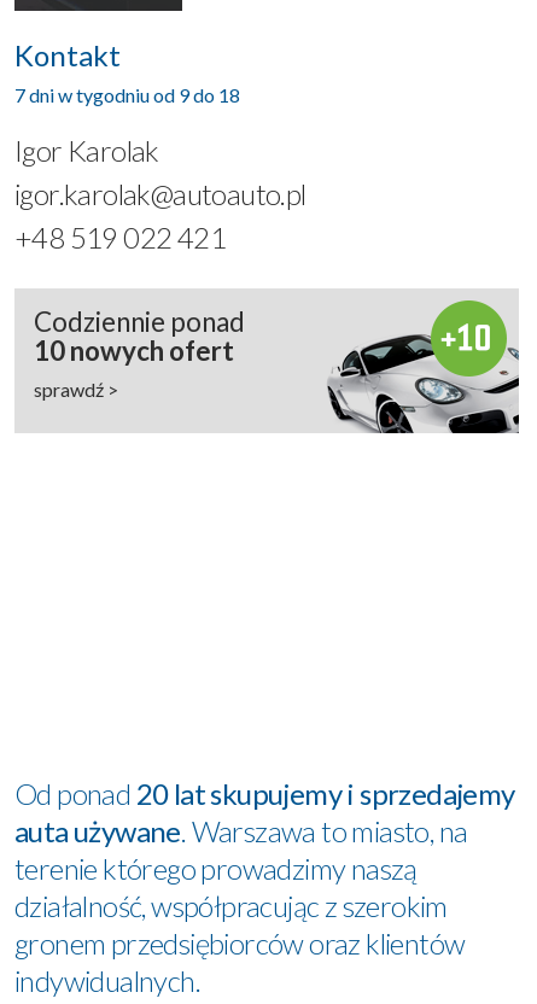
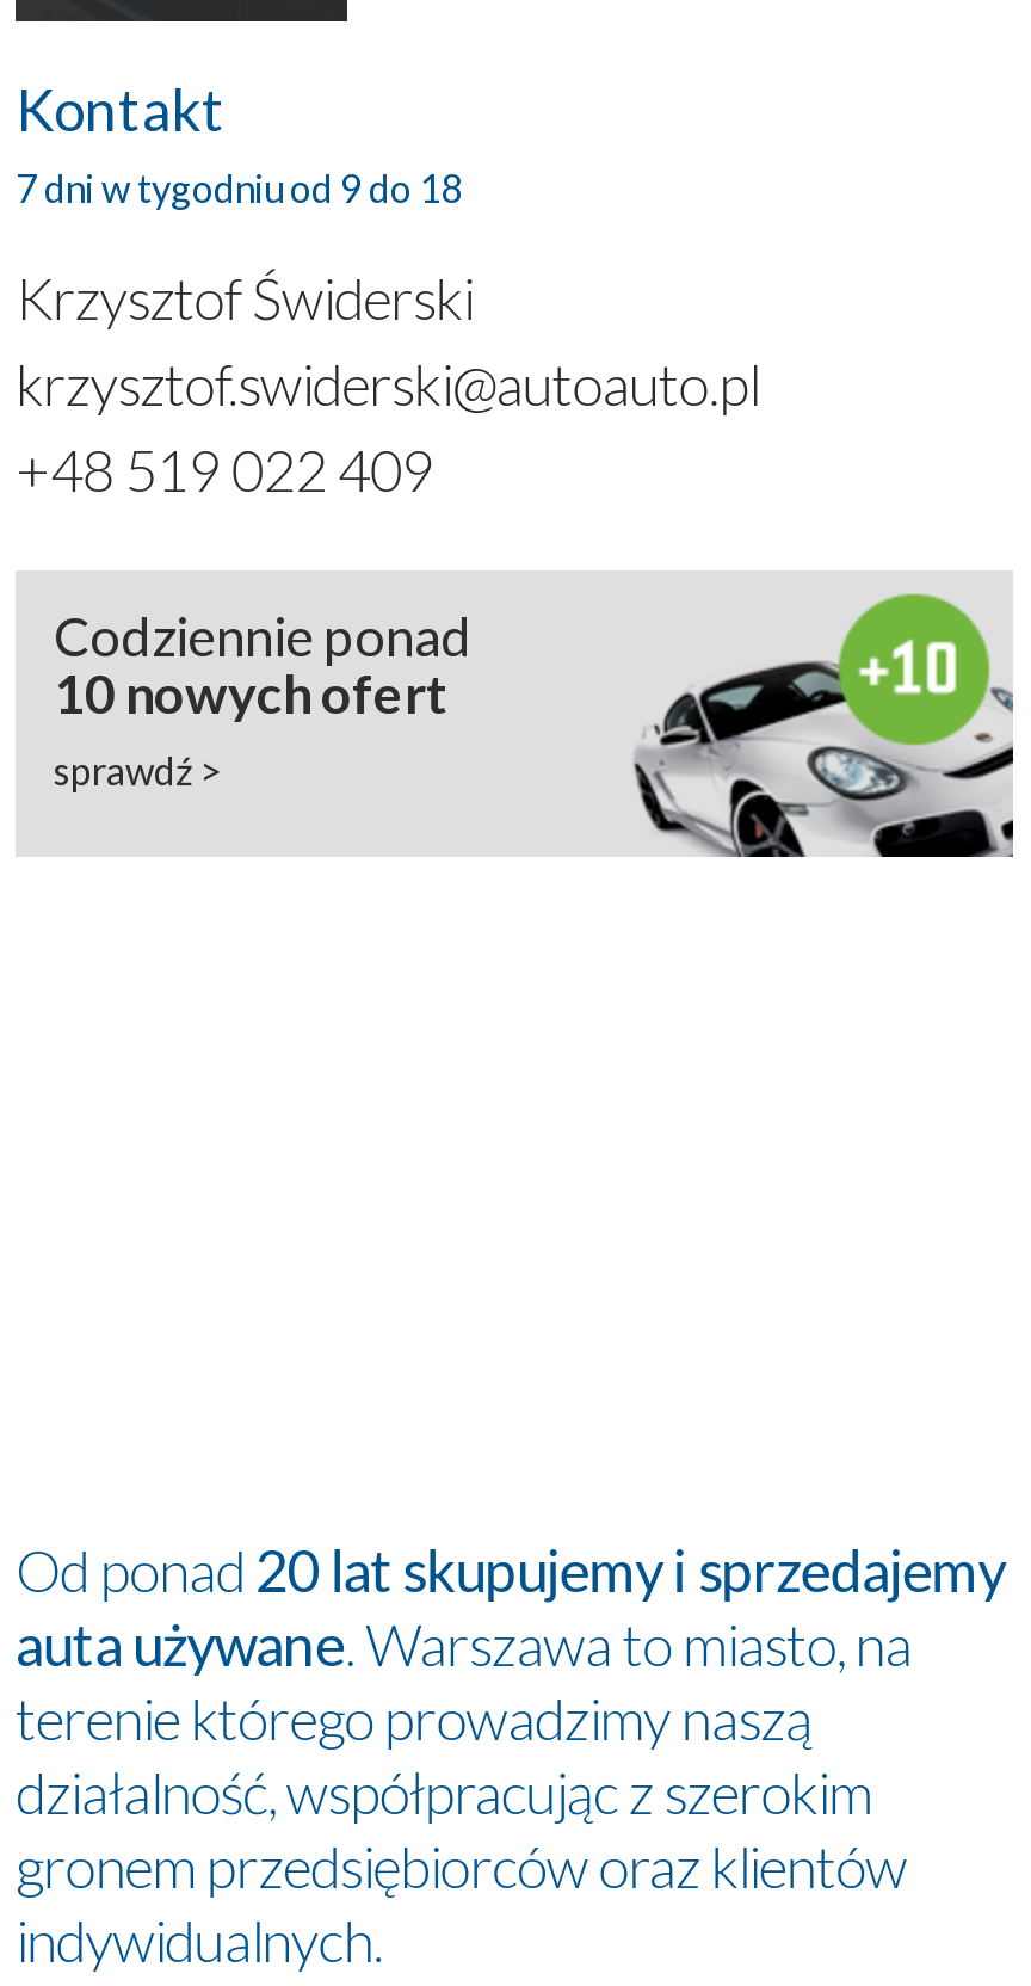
- Igor Karolak
- igor.karolak@autoauto.pl
- +48 519 022 421
+ Krzysztof Świderski
+ krzysztof.swiderski@autoauto.pl
+ +48 519 022 409
